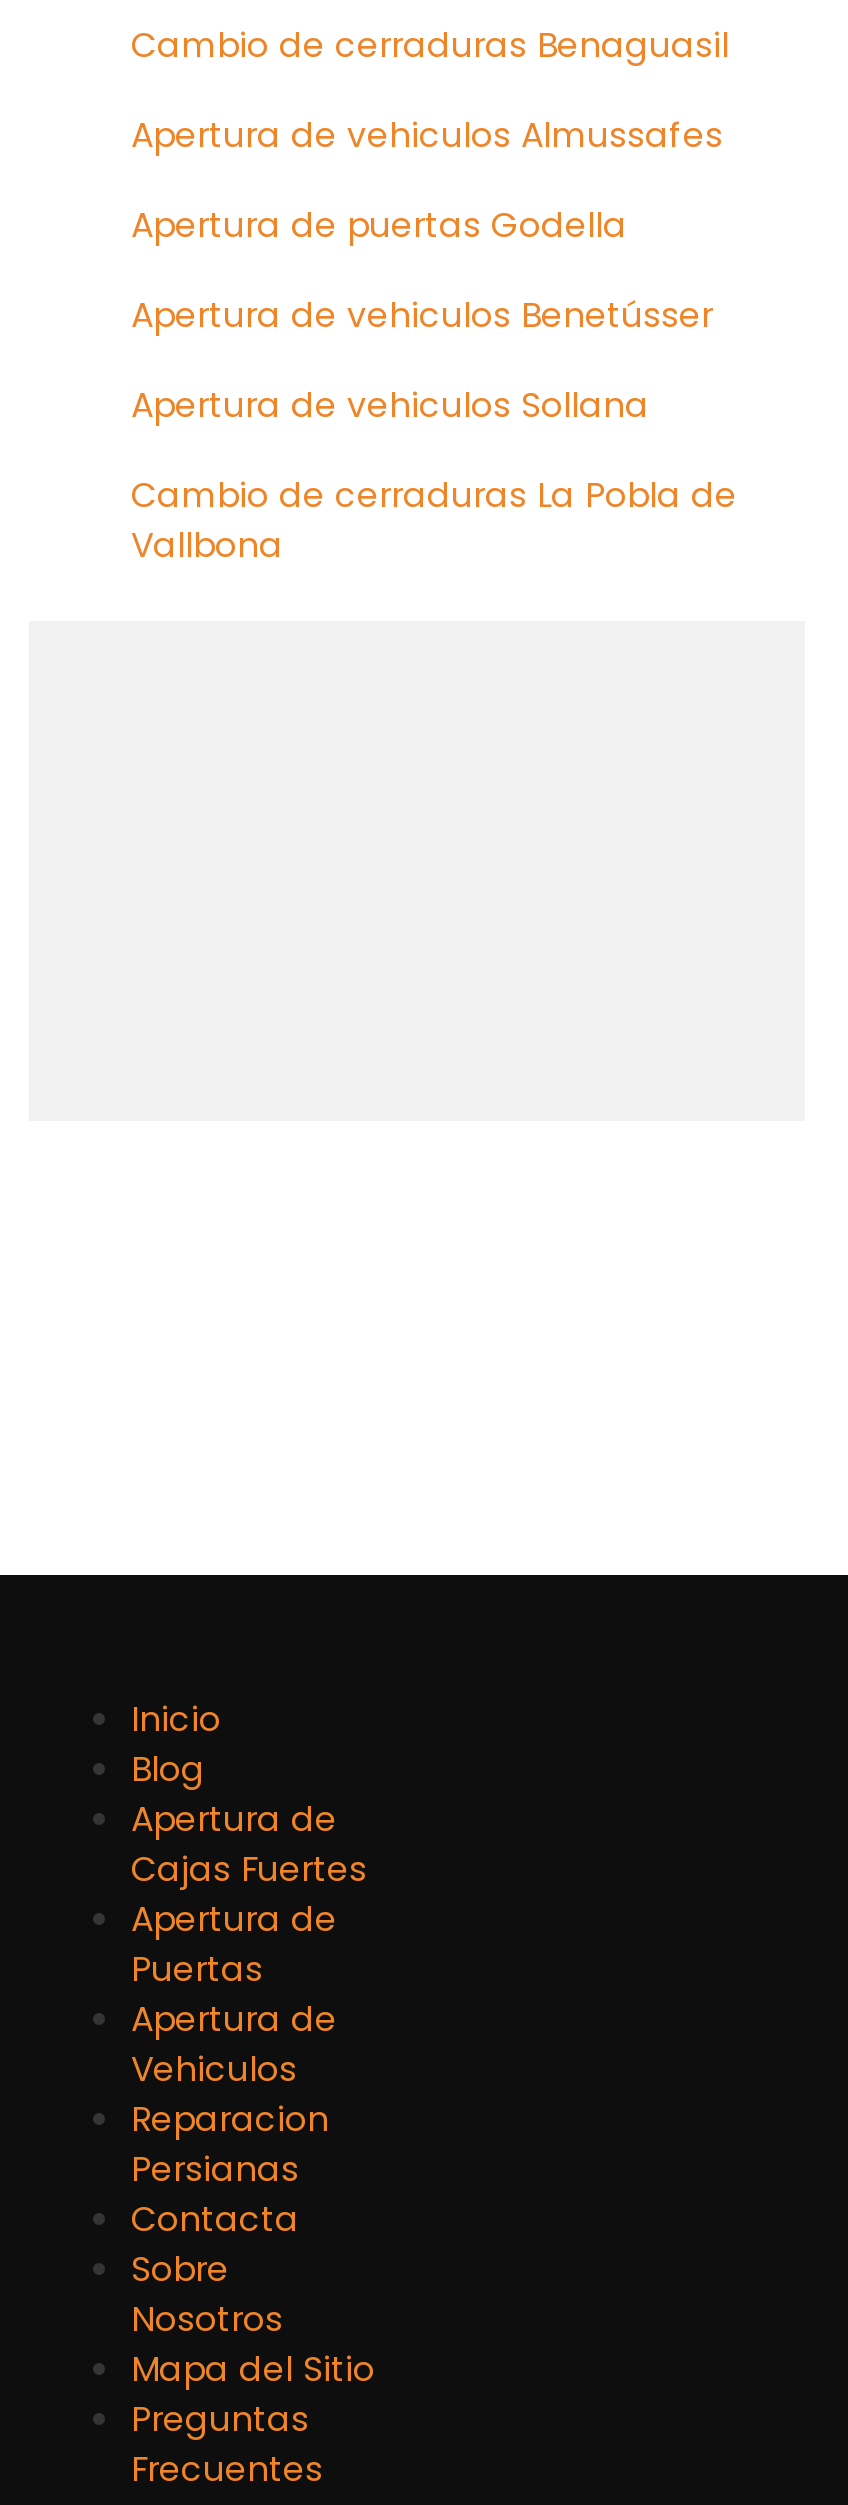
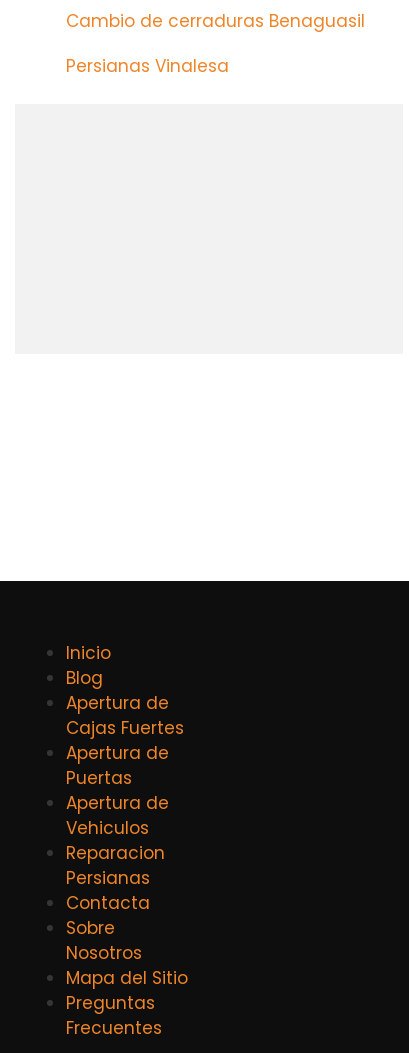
- Apertura de vehiculos Almussafes
- Apertura de puertas Godella
- Apertura de vehiculos Benetússer
- Apertura de vehiculos Sollana
- Cambio de cerraduras La Pobla de
- Vallbona
+ Persianas Vinalesa
